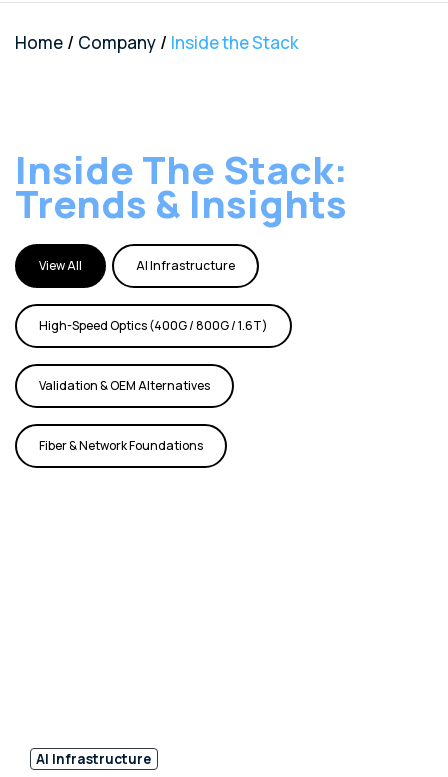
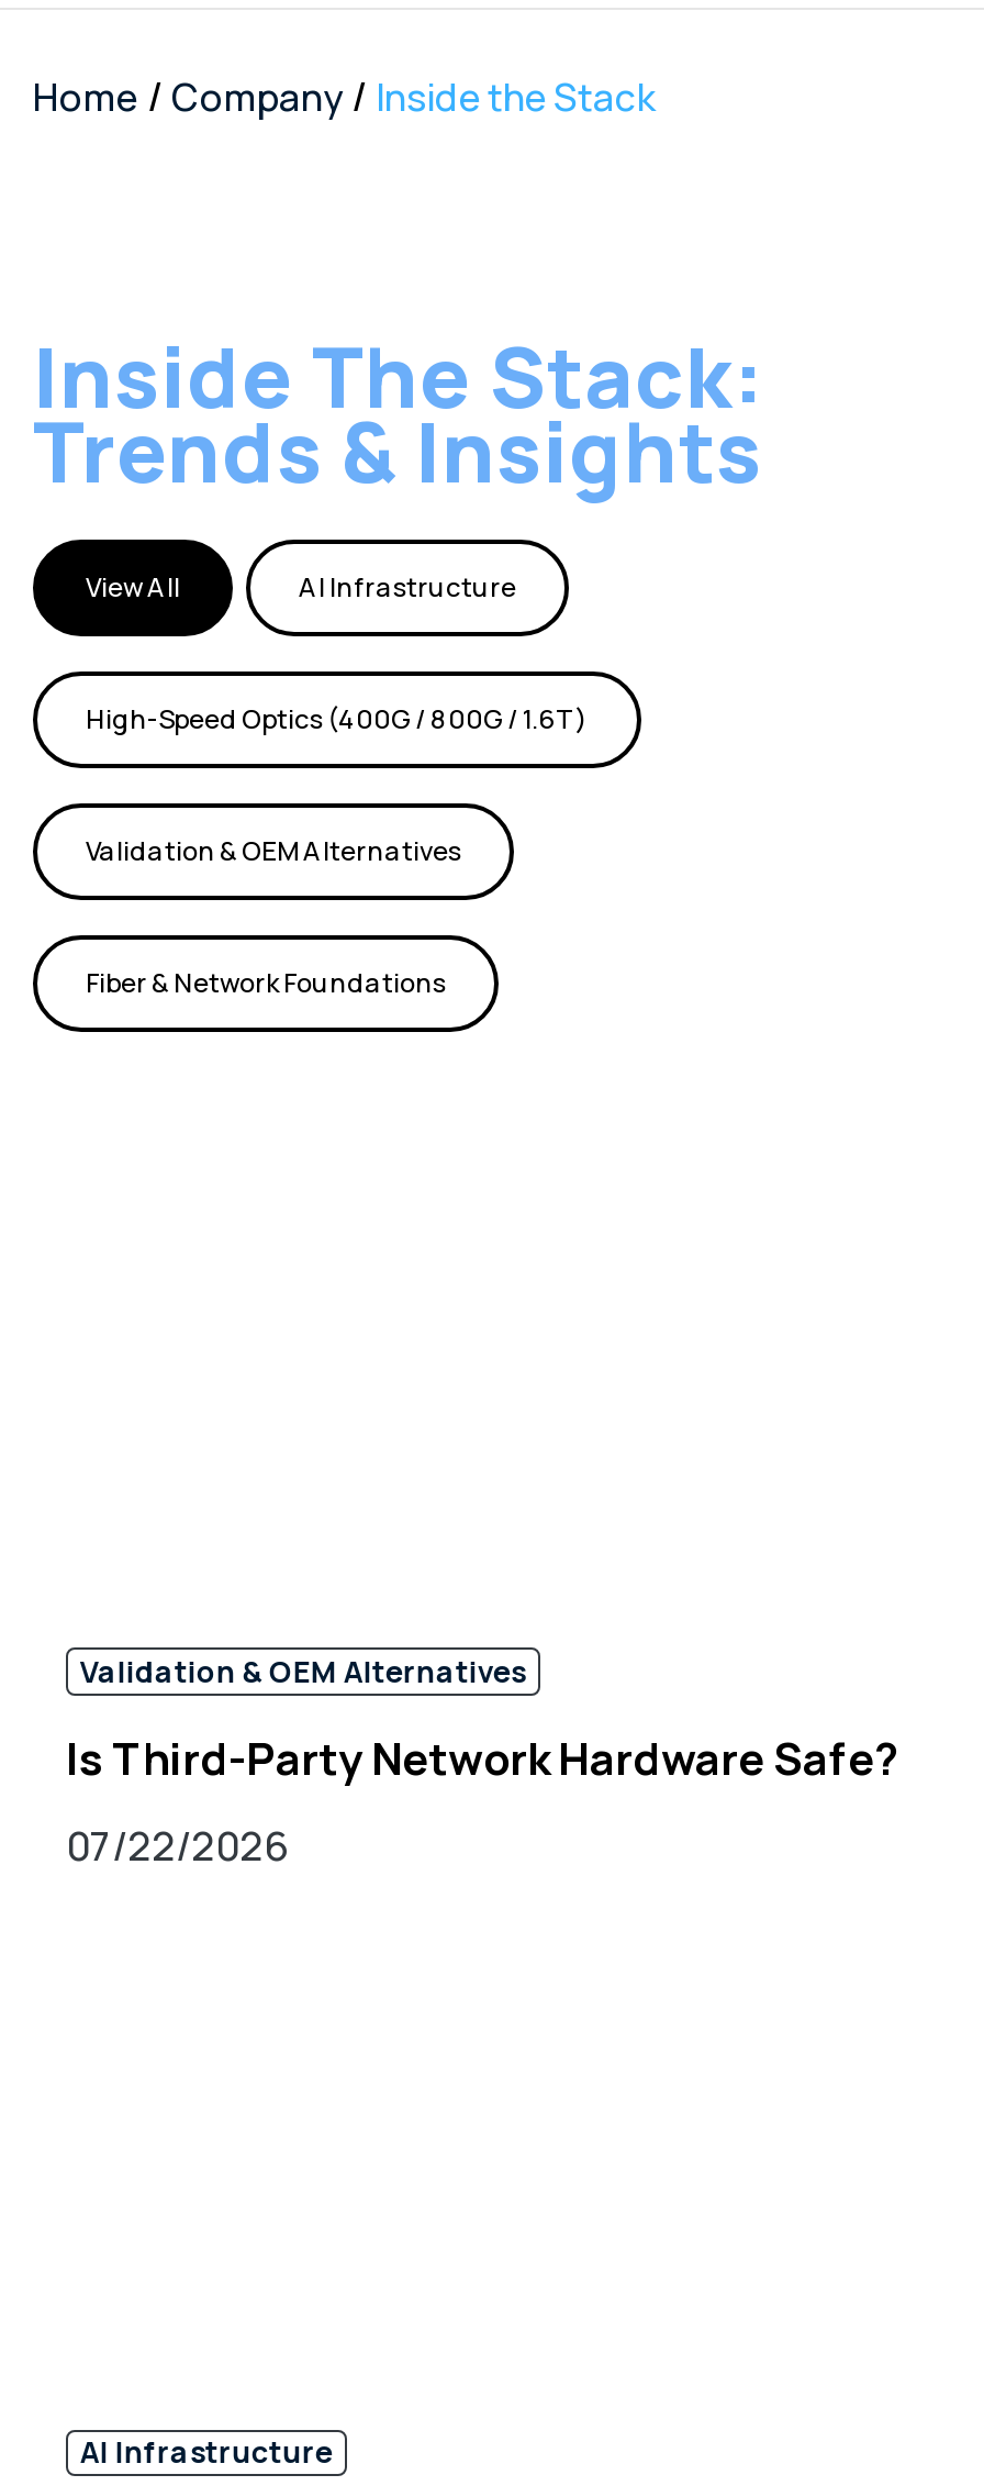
+ Validation & OEM Alternatives
+ Is Third-Party Network Hardware Safe?
+ 07/22/2026
